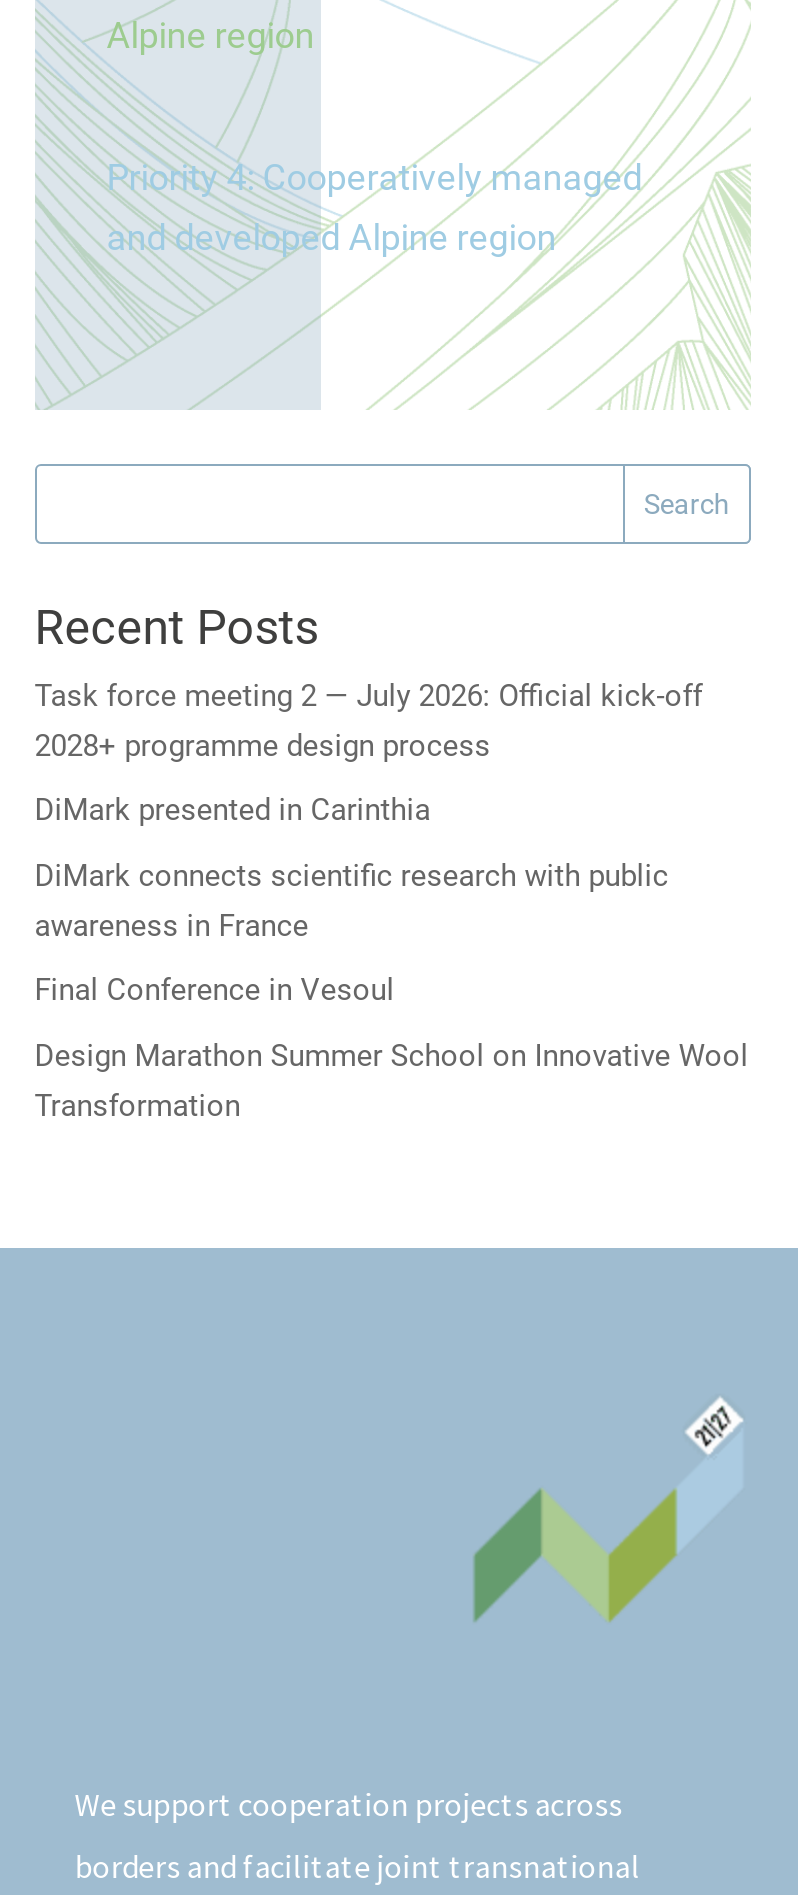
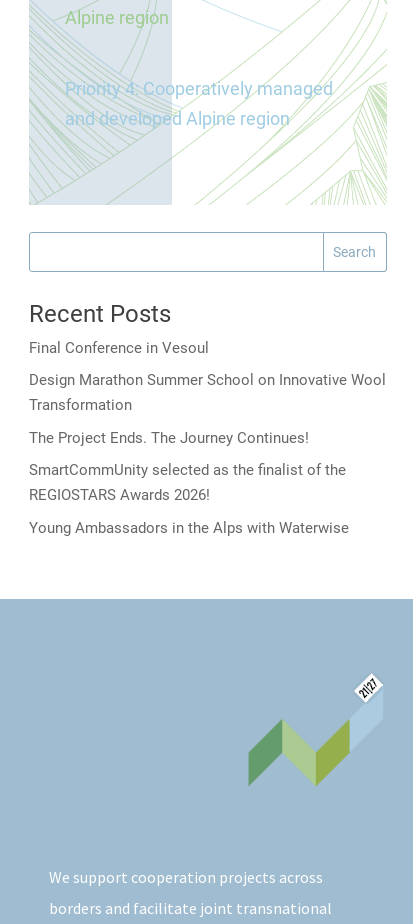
- Task force meeting 2 — July 2026: Official kick-off
- 2028+ programme design process
- DiMark presented in Carinthia
- DiMark connects scientific research with public
- awareness in France

moved up: Final Conference in Vesoul | Design Marathon Summer School on Innovative Wool | Transformation

+ The Project Ends. The Journey Continues!
+ SmartCommUnity selected as the finalist of the
+ REGIOSTARS Awards 2026!
+ Young Ambassadors in the Alps with Waterwise
